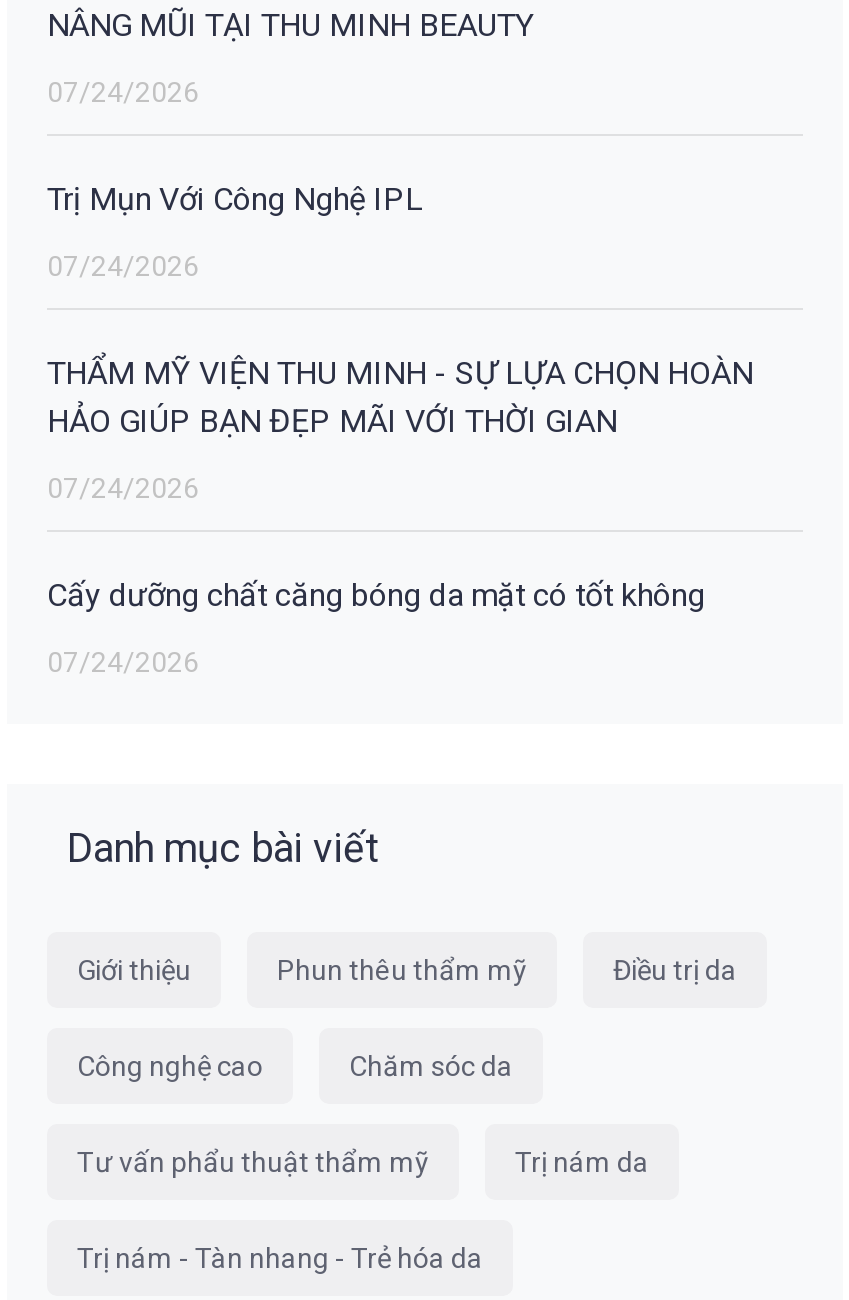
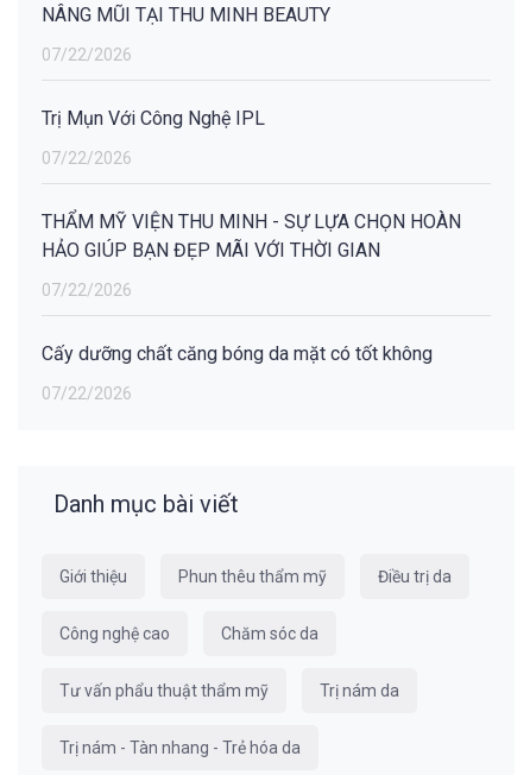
- 07/24/2026
+ 07/22/2026

- 07/24/2026
+ 07/22/2026

- 07/24/2026
+ 07/22/2026

- 07/24/2026
+ 07/22/2026
